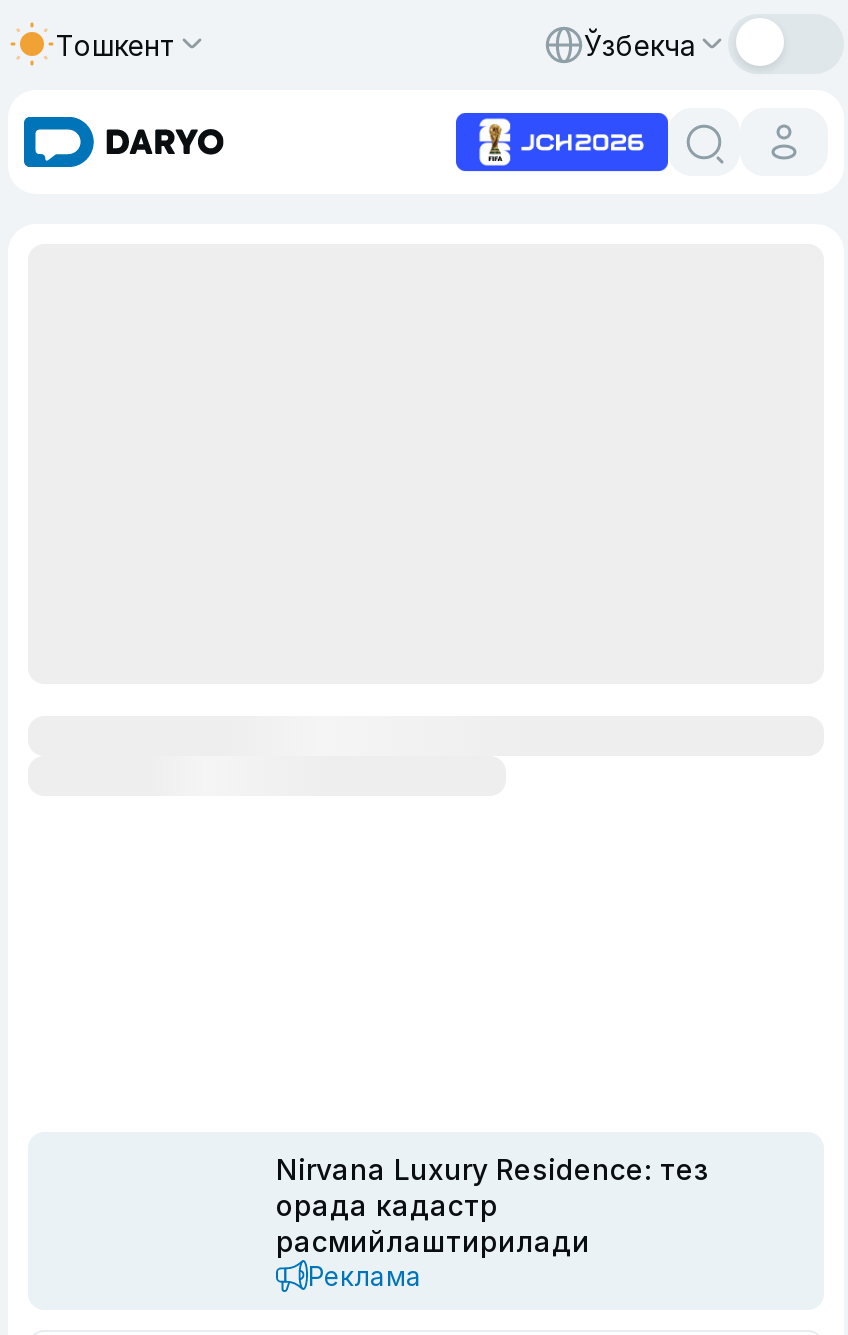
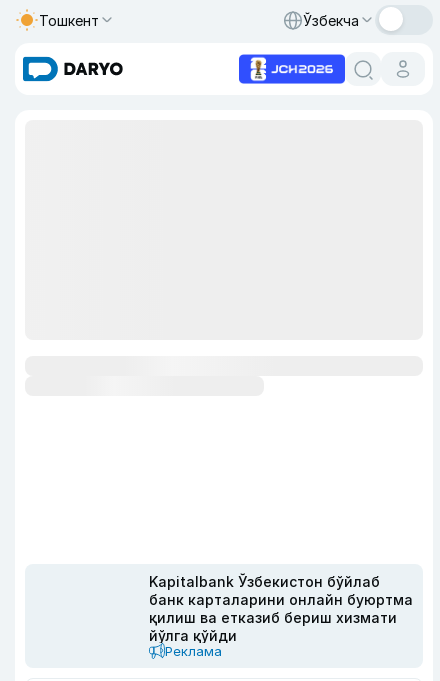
- Nirvana Luxury Residence: тез
- орада кадастр
- расмийлаштирилади
+ Kapitalbank Ўзбекистон бўйлаб
+ банк карталарини онлайн буюртма
+ қилиш ва етказиб бериш хизмати
+ йўлга қўйди
